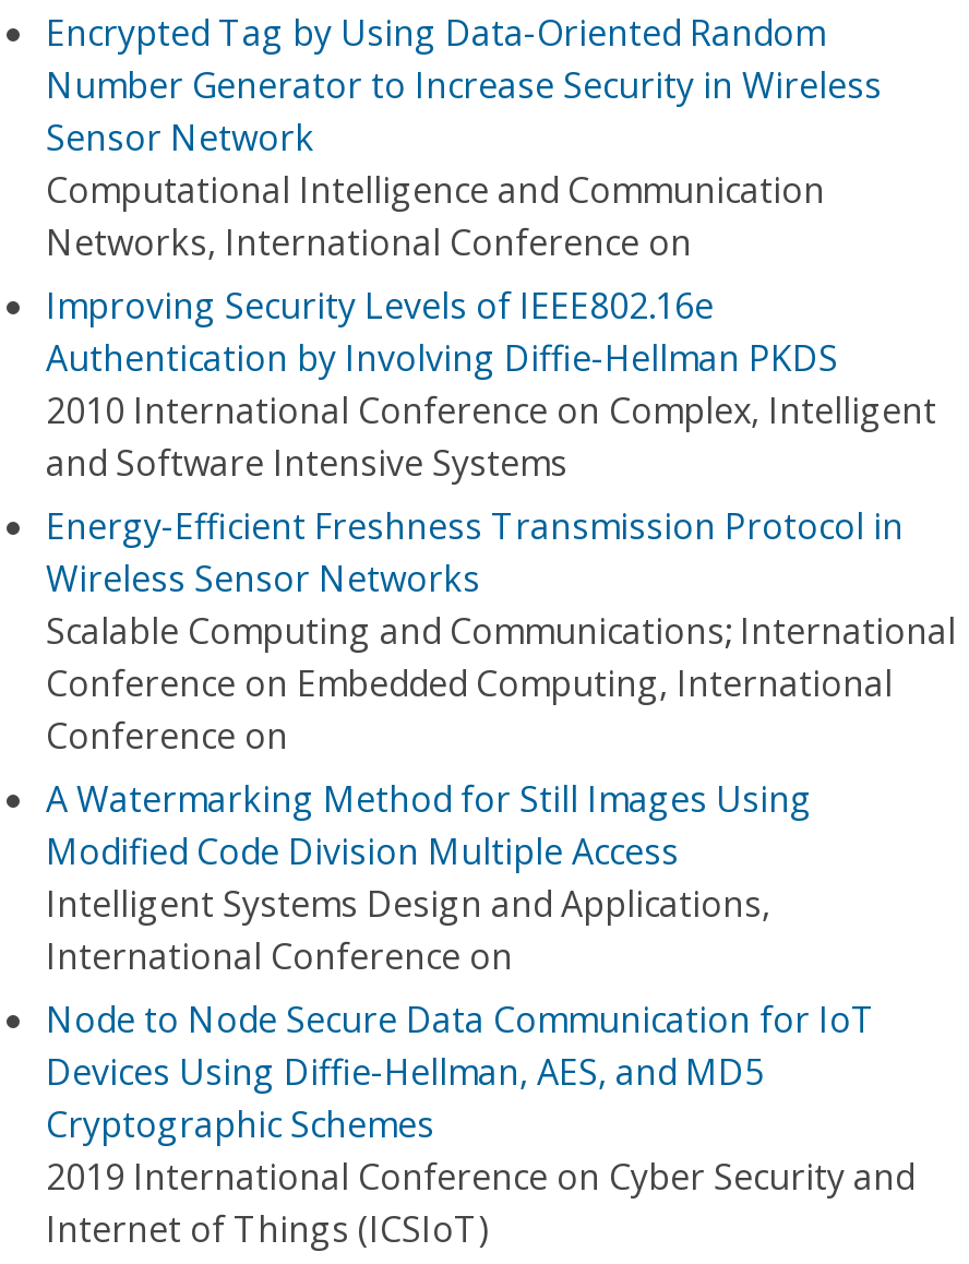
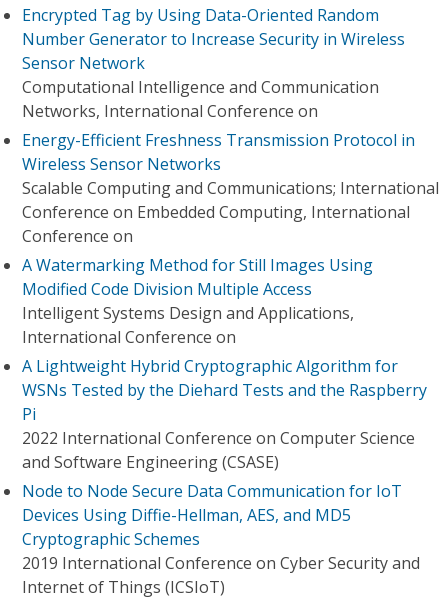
- Improving Security Levels of IEEE802.16e
- Authentication by Involving Diffie-Hellman PKDS
- 2010 International Conference on Complex, Intelligent
- and Software Intensive Systems

moved up: Energy-Efficient Freshness Transmission Protocol in | Wireless Sensor Networks | Scalable Computing and Communications; International | ... | Intelligent Systems Design and Applications, | International Conference on

+ A Lightweight Hybrid Cryptographic Algorithm for
+ WSNs Tested by the Diehard Tests and the Raspberry
+ Pi
+ 2022 International Conference on Computer Science
+ and Software Engineering (CSASE)
